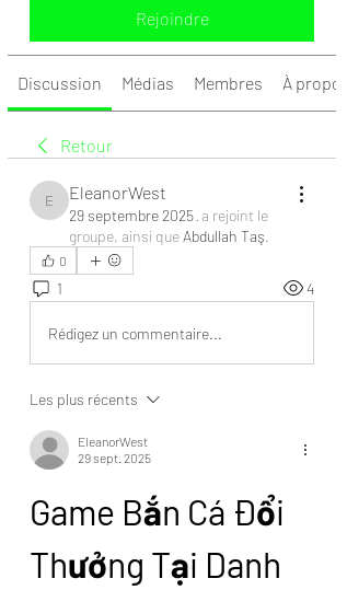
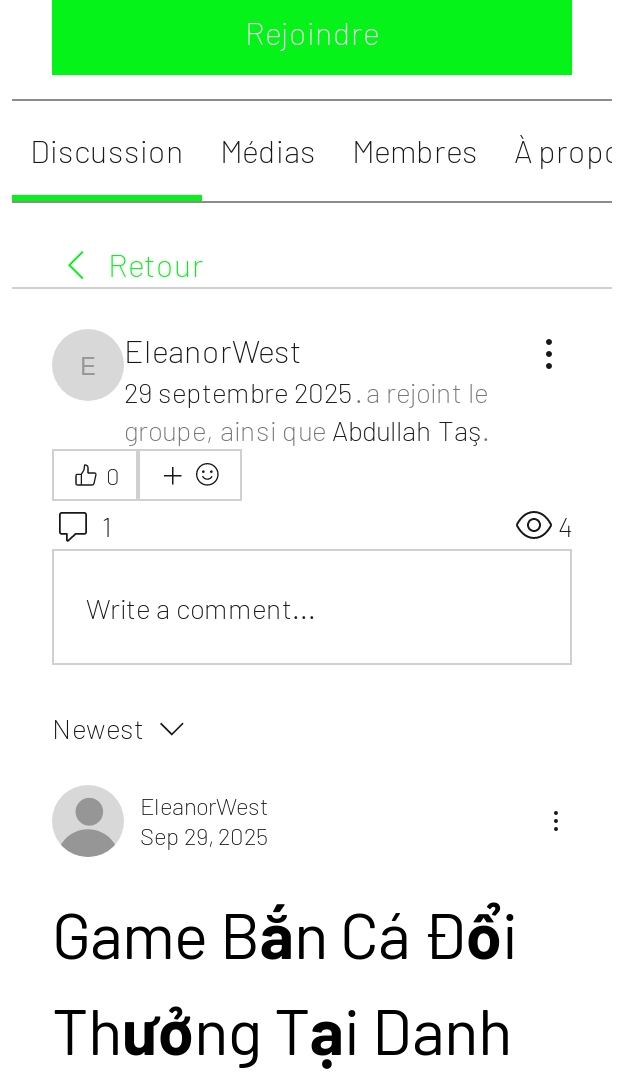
- Rédigez un commentaire...
+ Write a comment...

- Les plus récents
+ Newest

- 29 sept. 2025
+ Sep 29, 2025
